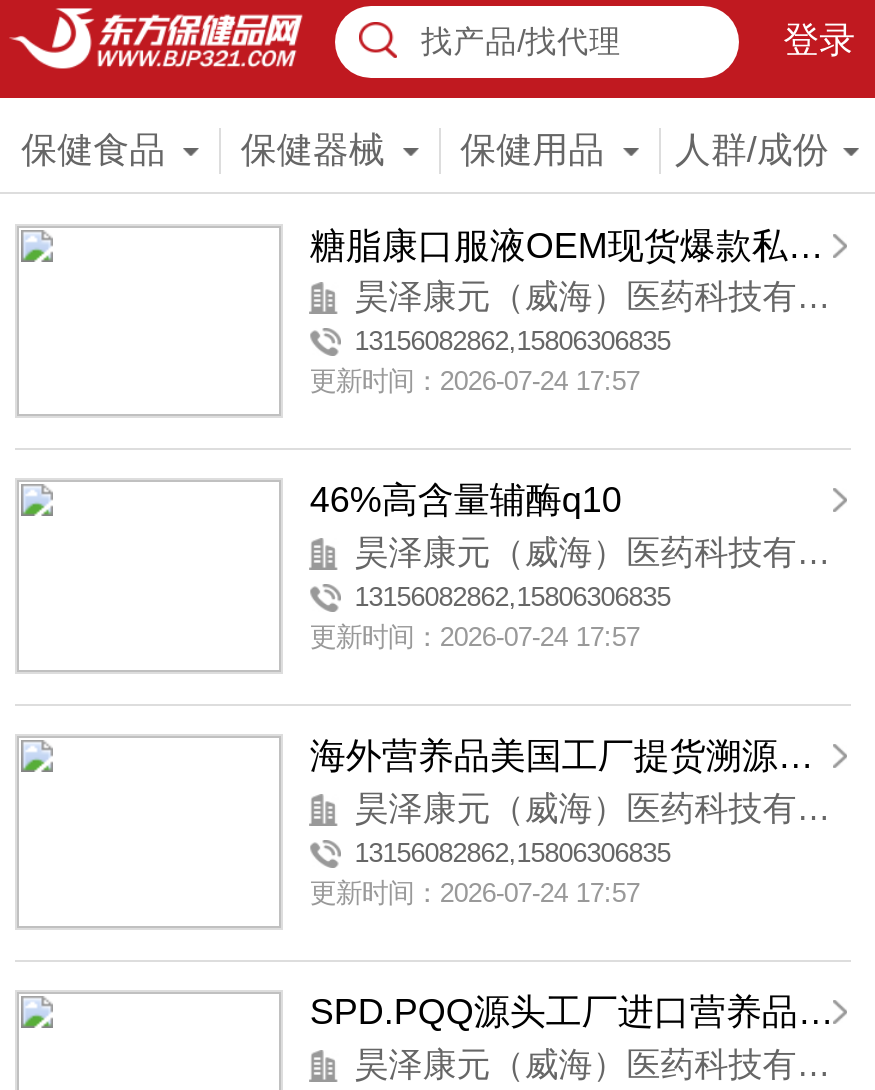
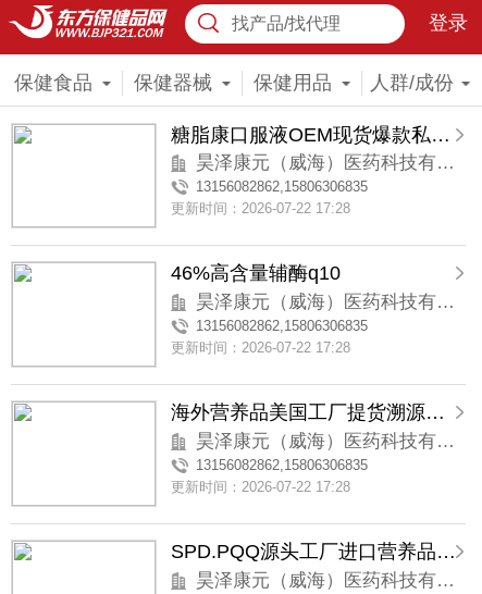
- 更新时间：2026-07-24 17:57
+ 更新时间：2026-07-22 17:28

- 更新时间：2026-07-24 17:57
+ 更新时间：2026-07-22 17:28

- 更新时间：2026-07-24 17:57
+ 更新时间：2026-07-22 17:28
